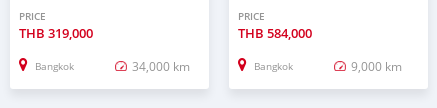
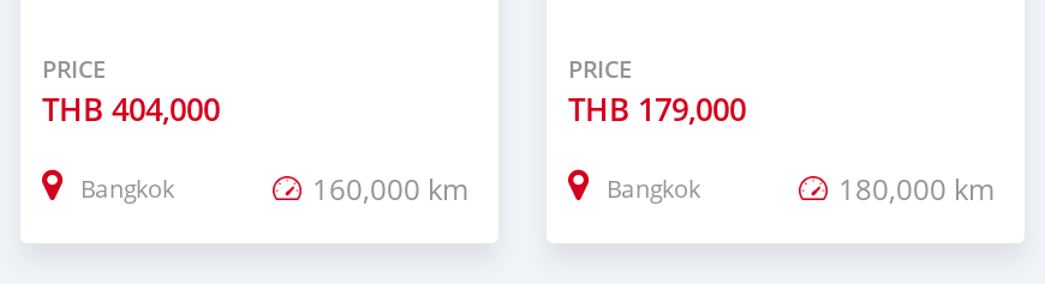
- THB 319,000
+ THB 404,000

- THB 584,000
+ THB 179,000

- 34,000 km
+ 160,000 km

- 9,000 km
+ 180,000 km
